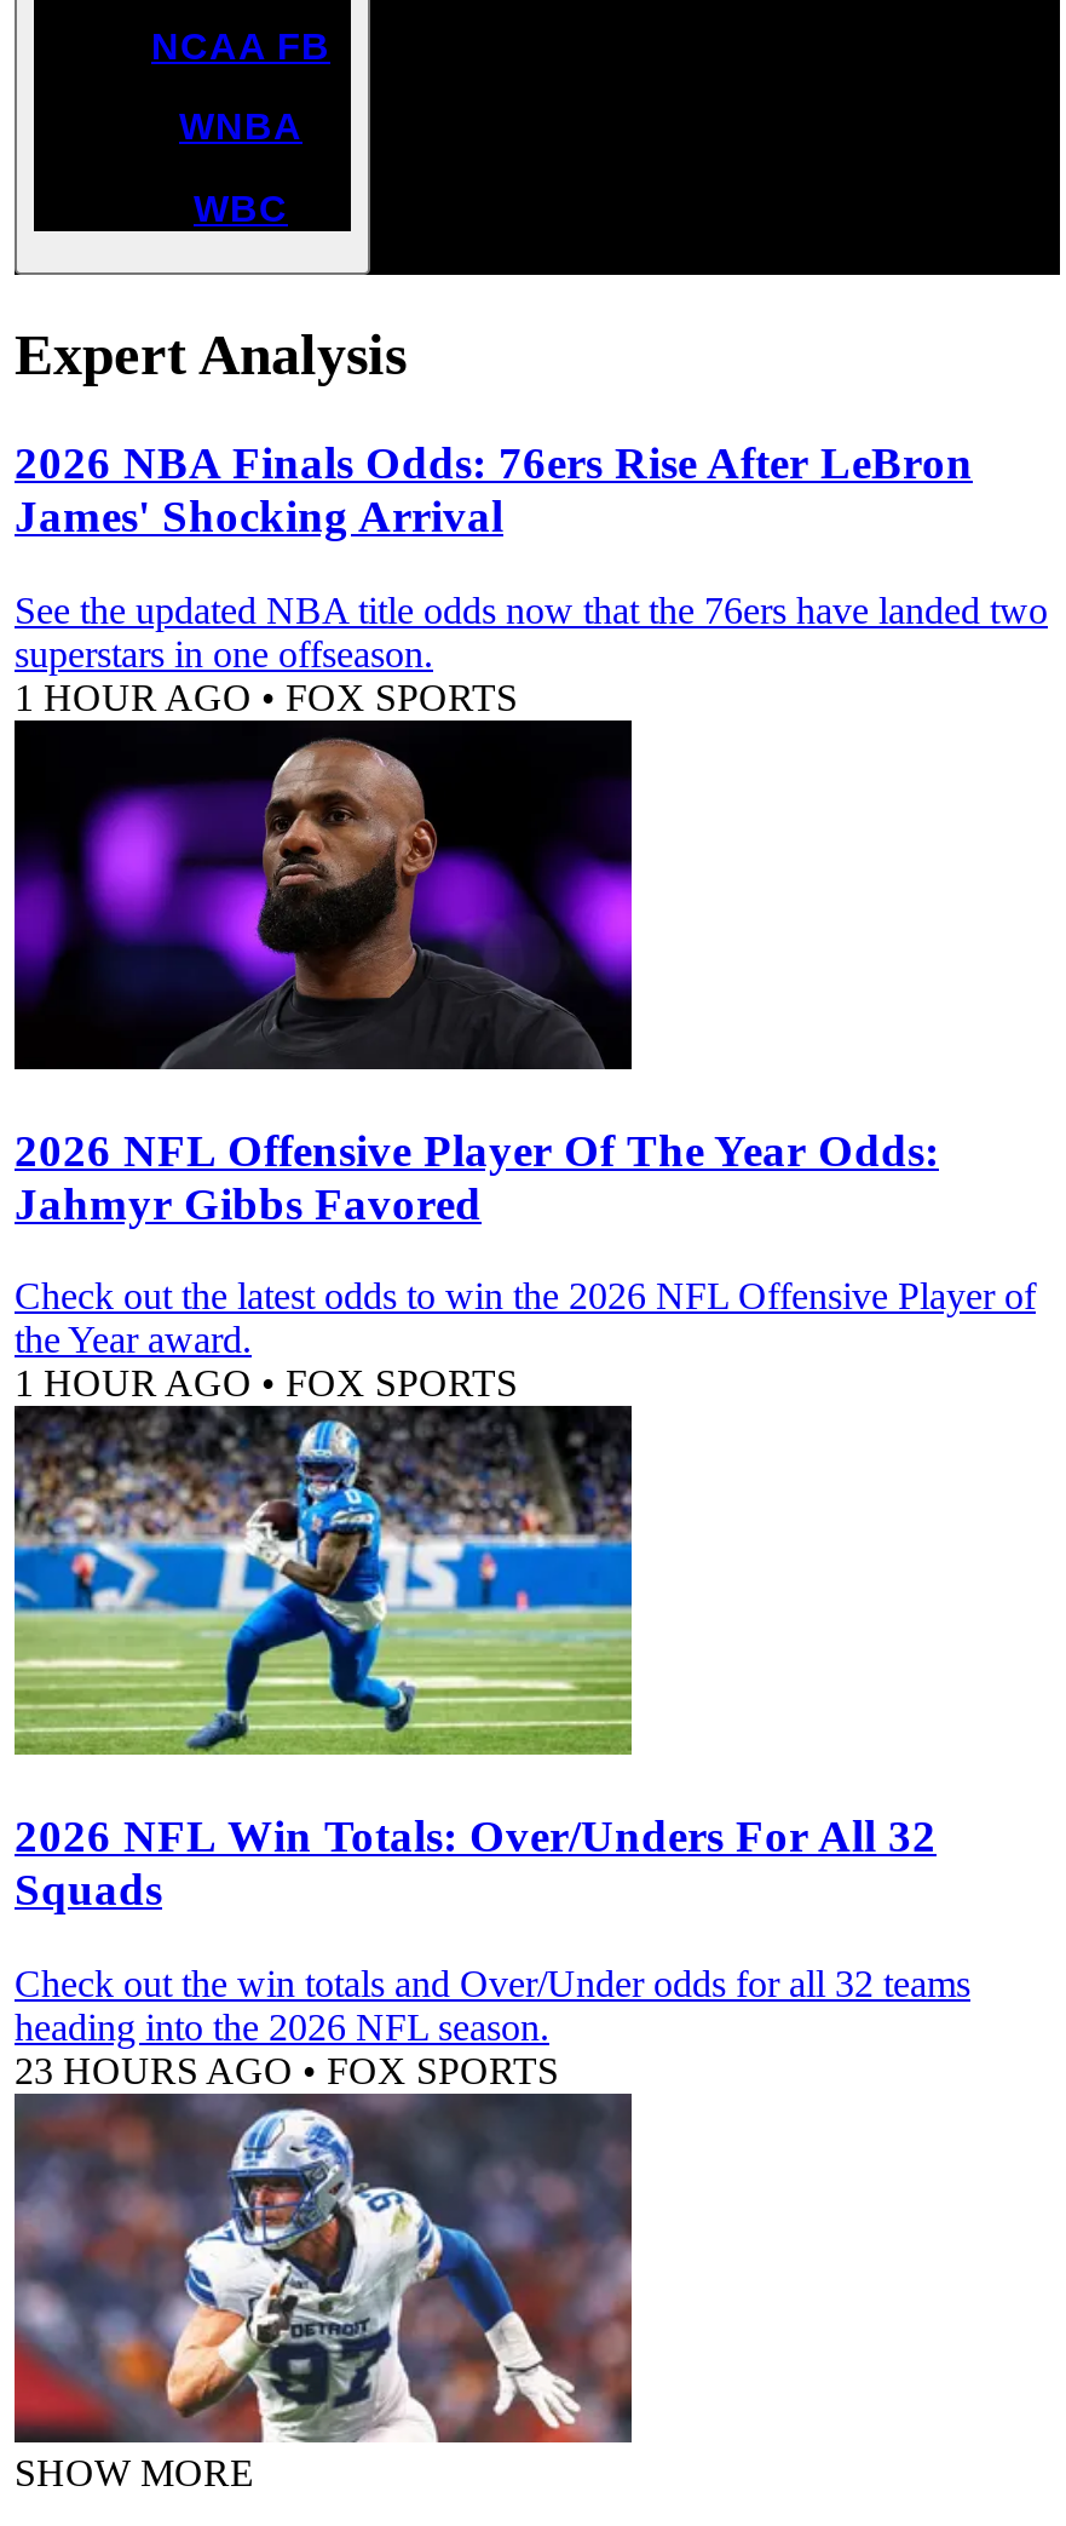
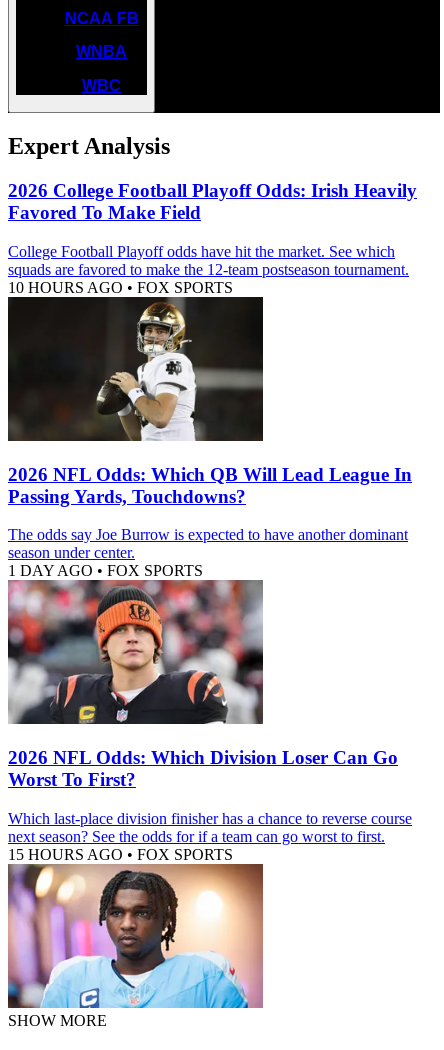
- 2026 NBA Finals Odds: 76ers Rise After LeBron
- James' Shocking Arrival
+ 2026 College Football Playoff Odds: Irish Heavily
+ Favored To Make Field

- See the updated NBA title odds now that the 76ers have landed two
- superstars in one offseason.
- 1 HOUR AGO • FOX SPORTS
+ College Football Playoff odds have hit the market. See which
+ squads are favored to make the 12-team postseason tournament.
+ 10 HOURS AGO • FOX SPORTS

- [image]
- 2026 NFL Offensive Player Of The Year Odds:
- Jahmyr Gibbs Favored
+ [image]
+ 2026 NFL Odds: Which QB Will Lead League In
+ Passing Yards, Touchdowns?

- [image]
- Check out the latest odds to win the 2026 NFL Offensive Player of
- the Year award.
- 1 HOUR AGO • FOX SPORTS
+ [image]
+ The odds say Joe Burrow is expected to have another dominant
+ season under center.
+ 1 DAY AGO • FOX SPORTS

- 2026 NFL Win Totals: Over/Unders For All 32
- Squads
+ 2026 NFL Odds: Which Division Loser Can Go
+ Worst To First?

- Check out the win totals and Over/Under odds for all 32 teams
- heading into the 2026 NFL season.
- 23 HOURS AGO • FOX SPORTS
+ Which last-place division finisher has a chance to reverse course
+ next season? See the odds for if a team can go worst to first.
+ 15 HOURS AGO • FOX SPORTS

- [image]
+ [image]
